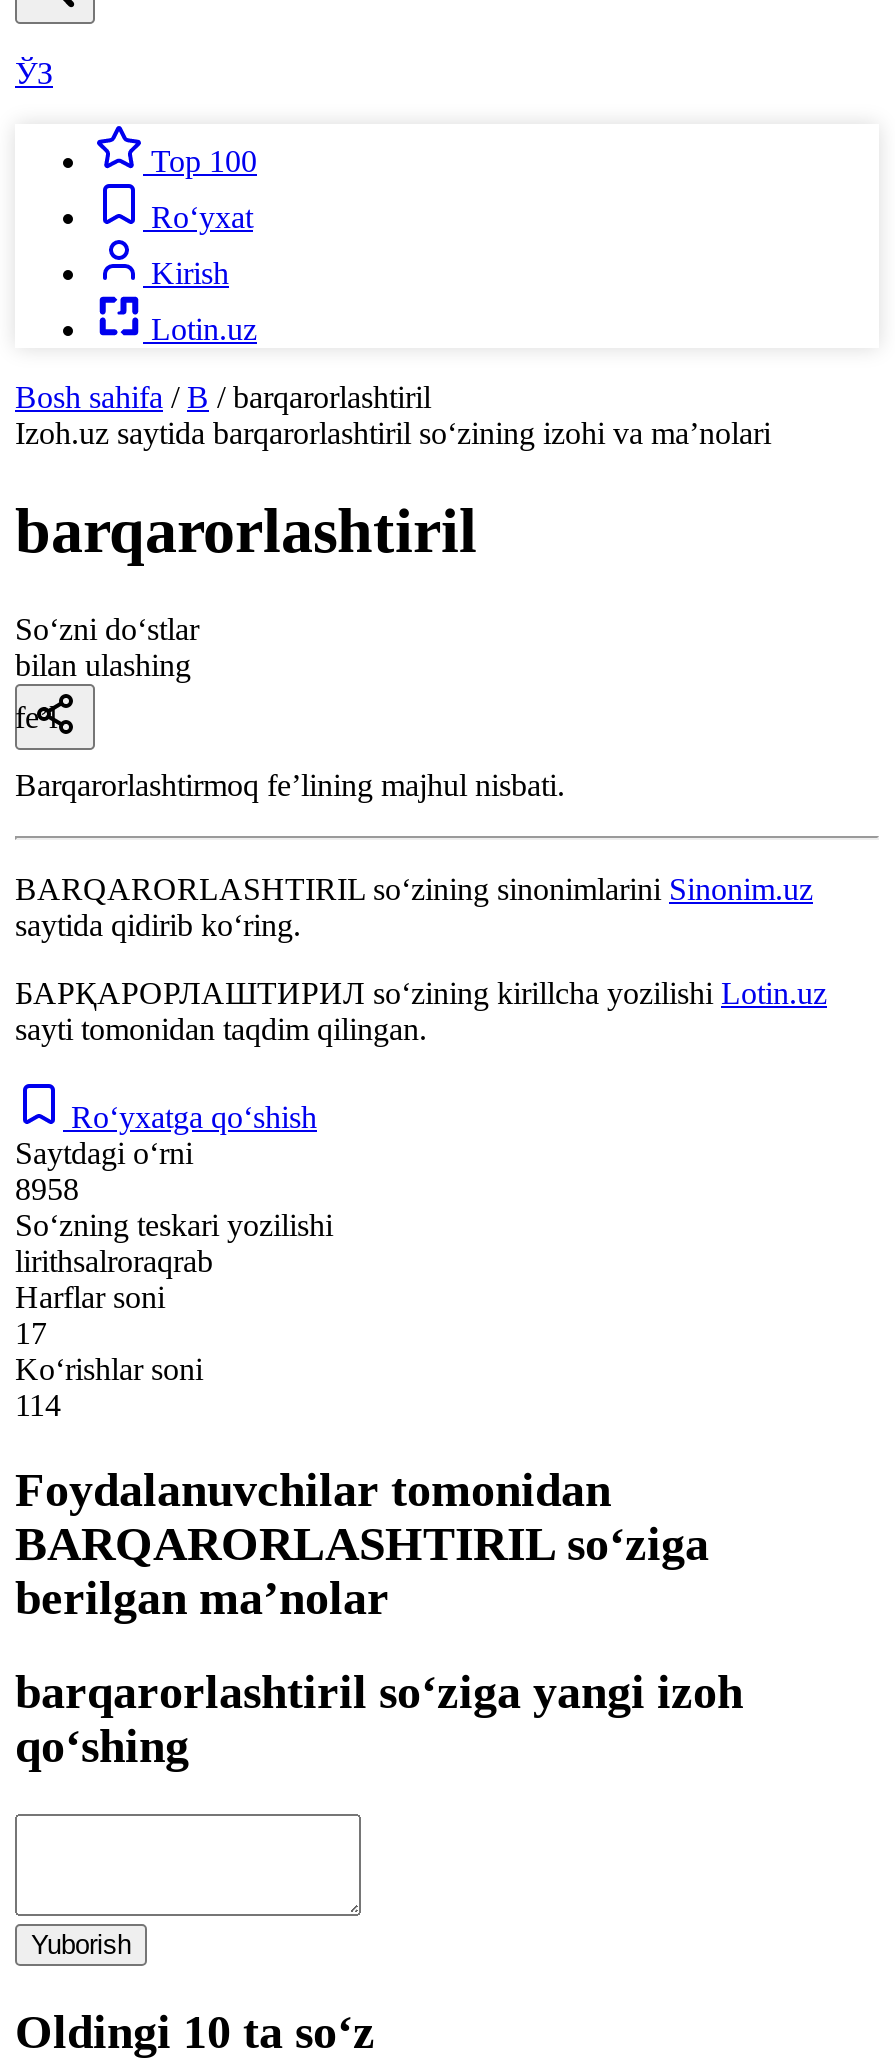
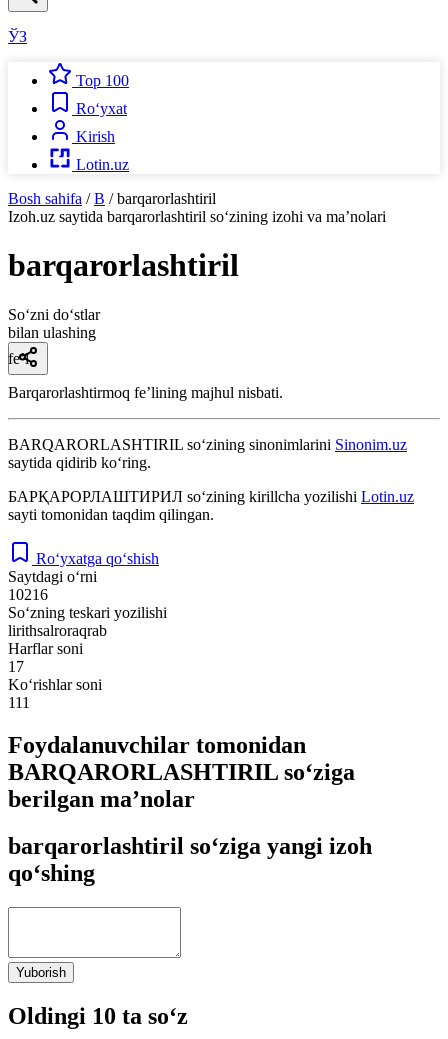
- 8958
+ 10216

- 114
+ 111
